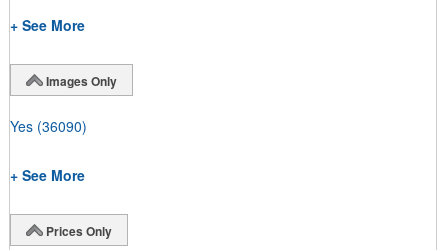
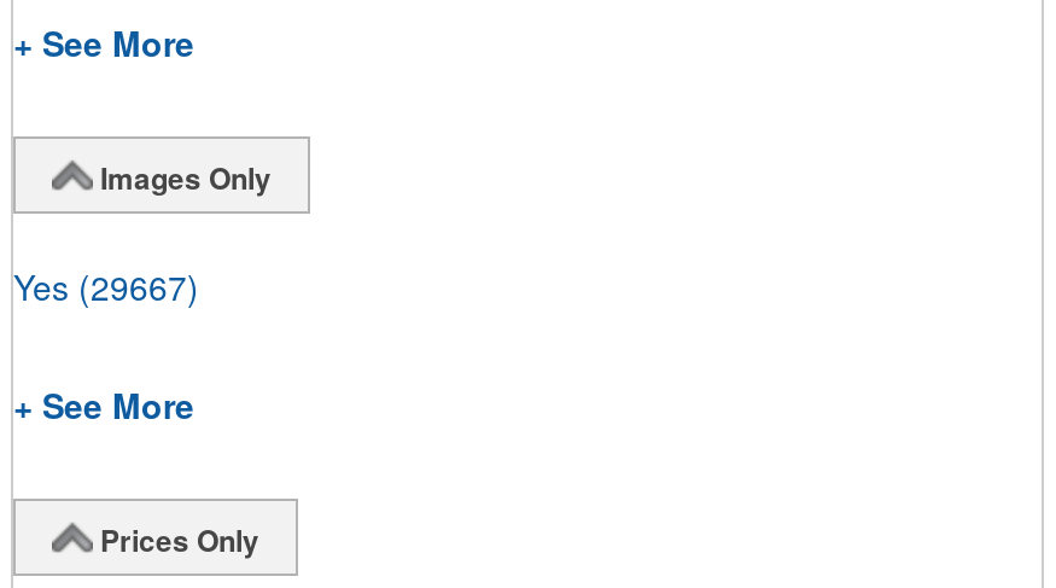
- Yes (36090)
+ Yes (29667)
